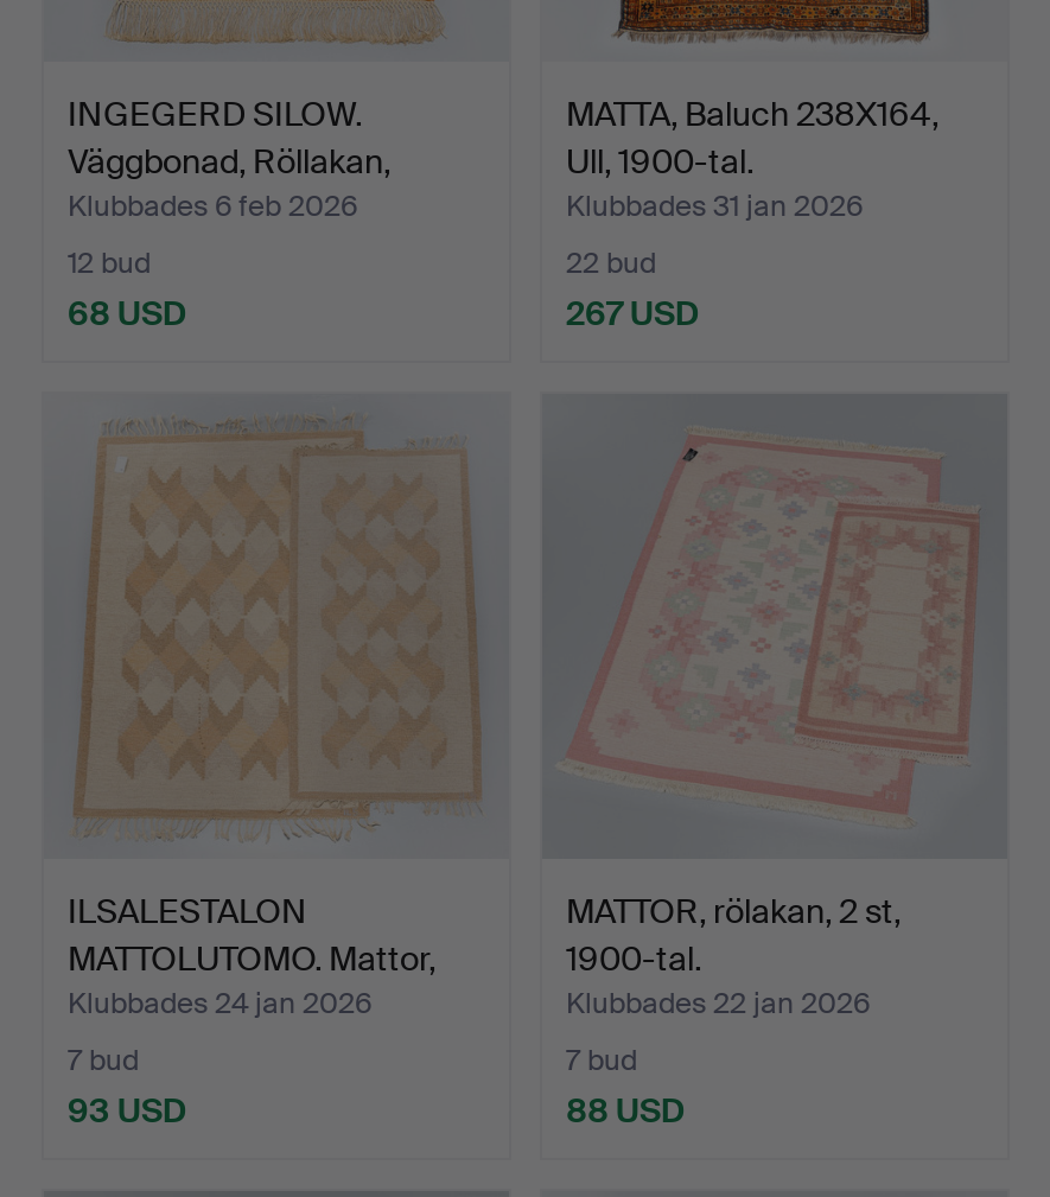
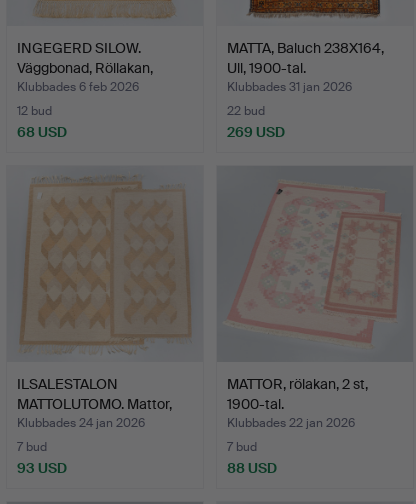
- 267 USD
+ 269 USD
